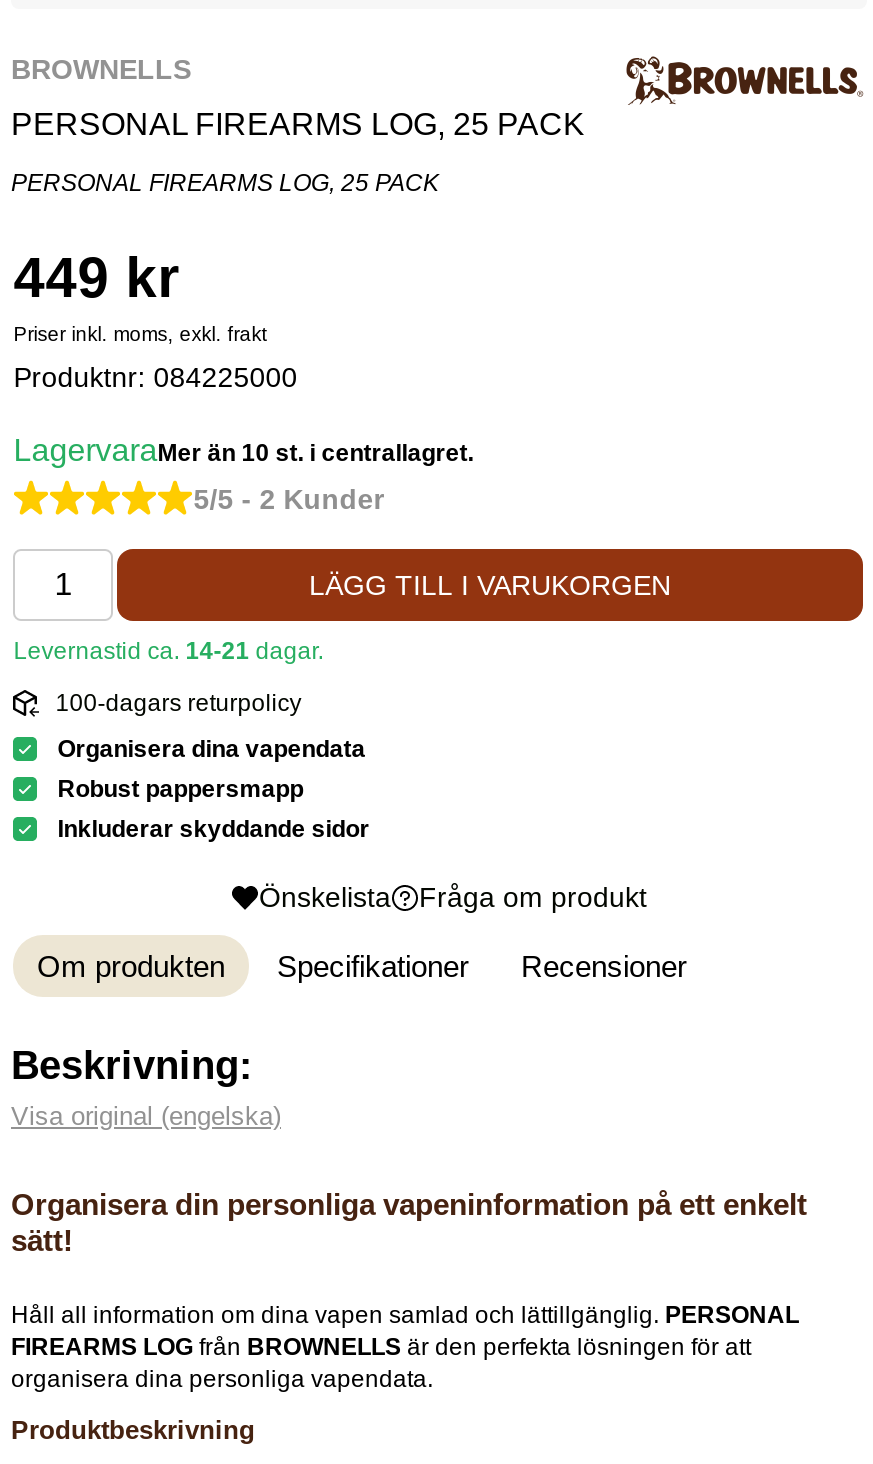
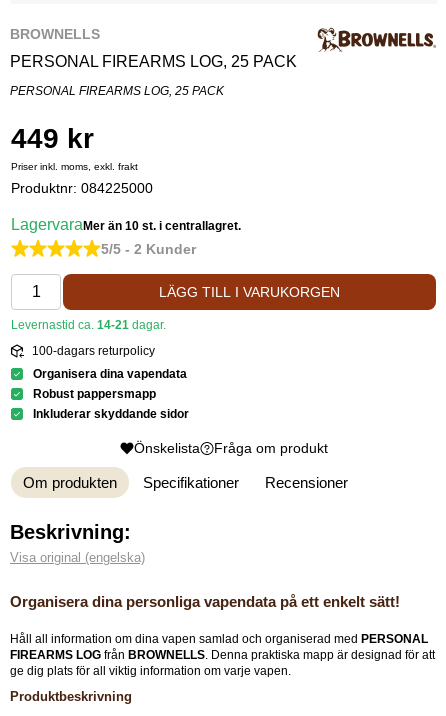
- Organisera din personliga vapeninformation på ett enkelt
- sätt!
+ Organisera dina personliga vapendata på ett enkelt sätt!

- Håll all information om dina vapen samlad och lättillgänglig. PERSONAL
- FIREARMS LOG från BROWNELLS är den perfekta lösningen för att
- organisera dina personliga vapendata.
+ Håll all information om dina vapen samlad och organiserad med PERSONAL
+ FIREARMS LOG från BROWNELLS. Denna praktiska mapp är designad för att
+ ge dig plats för all viktig information om varje vapen.
